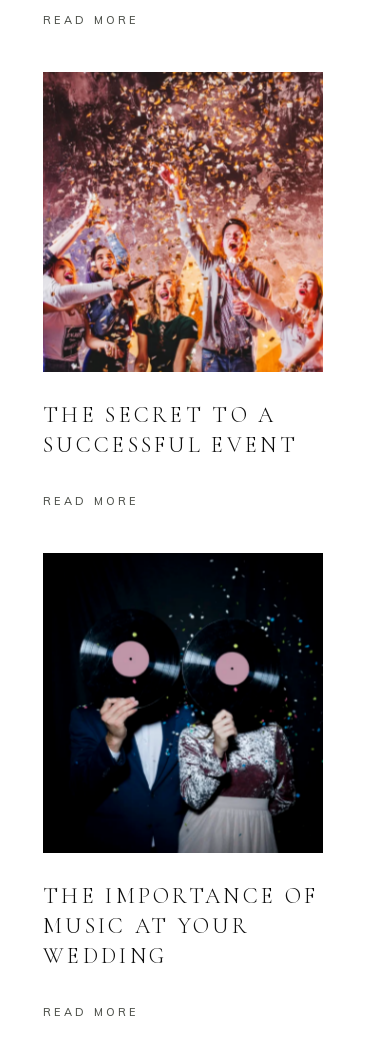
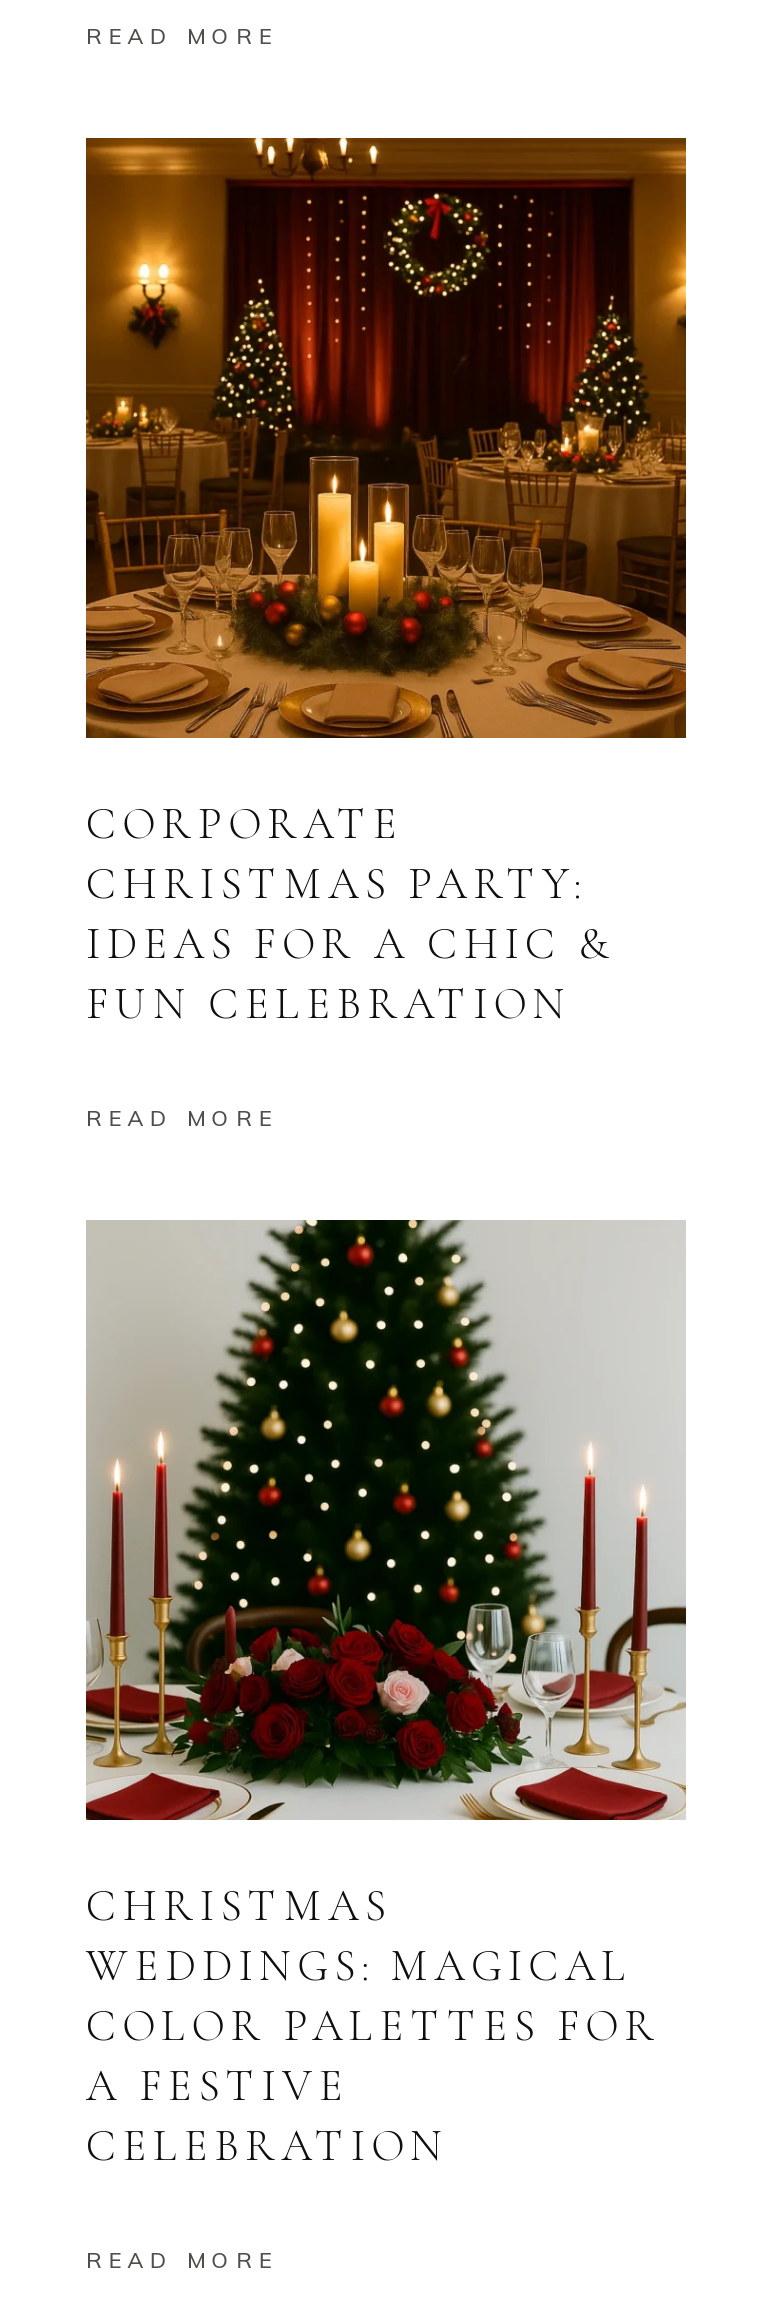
- [image]
- THE SECRET TO A
- SUCCESSFUL EVENT
+ [image]
+ CORPORATE
+ CHRISTMAS PARTY:
+ IDEAS FOR A CHIC &
+ FUN CELEBRATION

- [image]
- THE IMPORTANCE OF
- MUSIC AT YOUR
- WEDDING
+ [image]
+ CHRISTMAS
+ WEDDINGS: MAGICAL
+ COLOR PALETTES FOR
+ A FESTIVE
+ CELEBRATION
